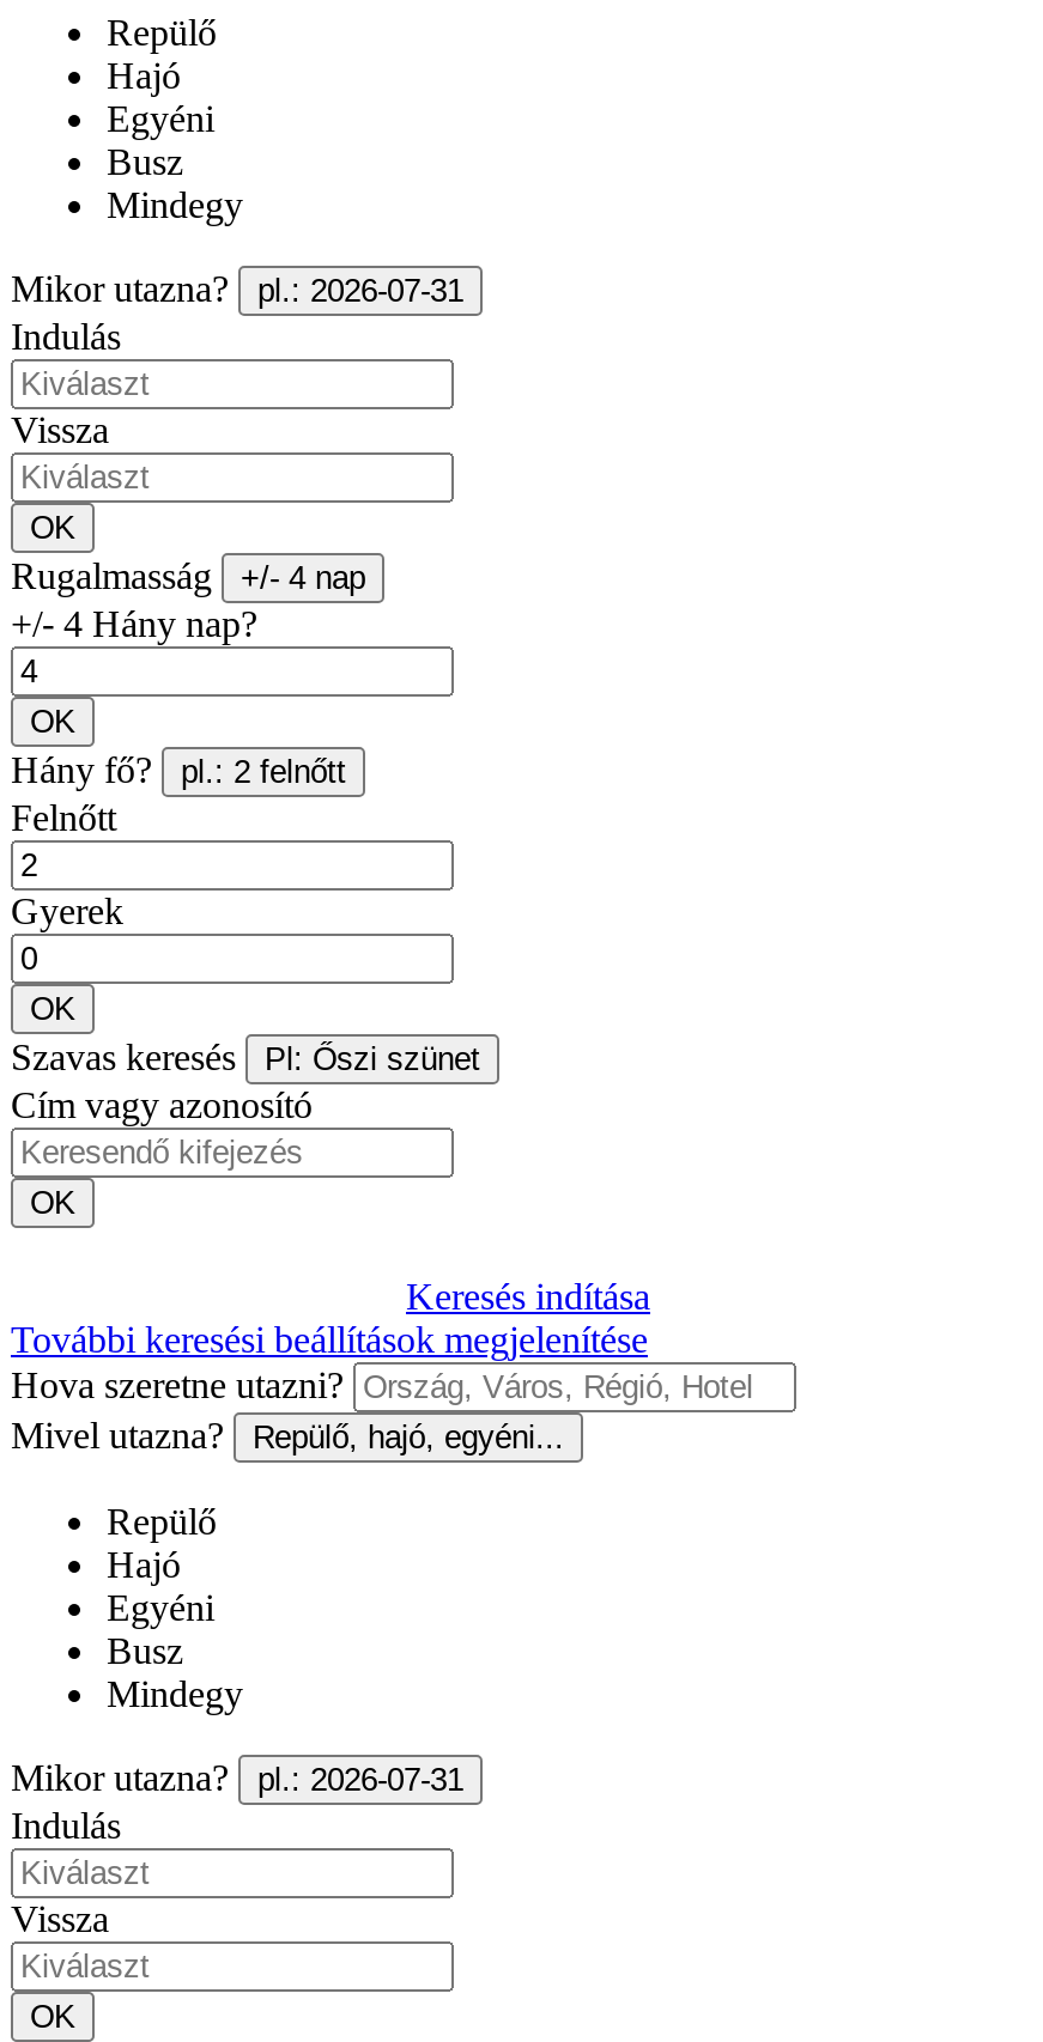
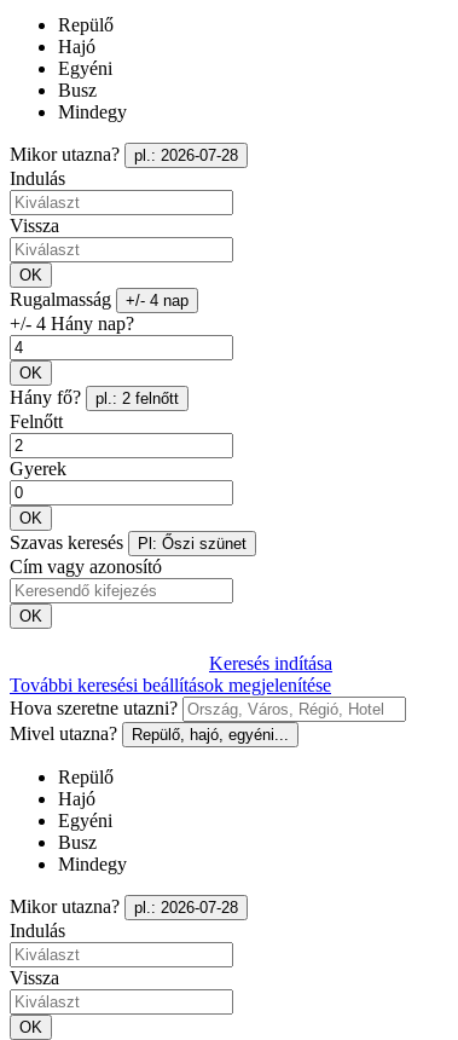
- Mikor utazna? pl.: 2026-07-31
+ Mikor utazna? pl.: 2026-07-28

- Mikor utazna? pl.: 2026-07-31
+ Mikor utazna? pl.: 2026-07-28
